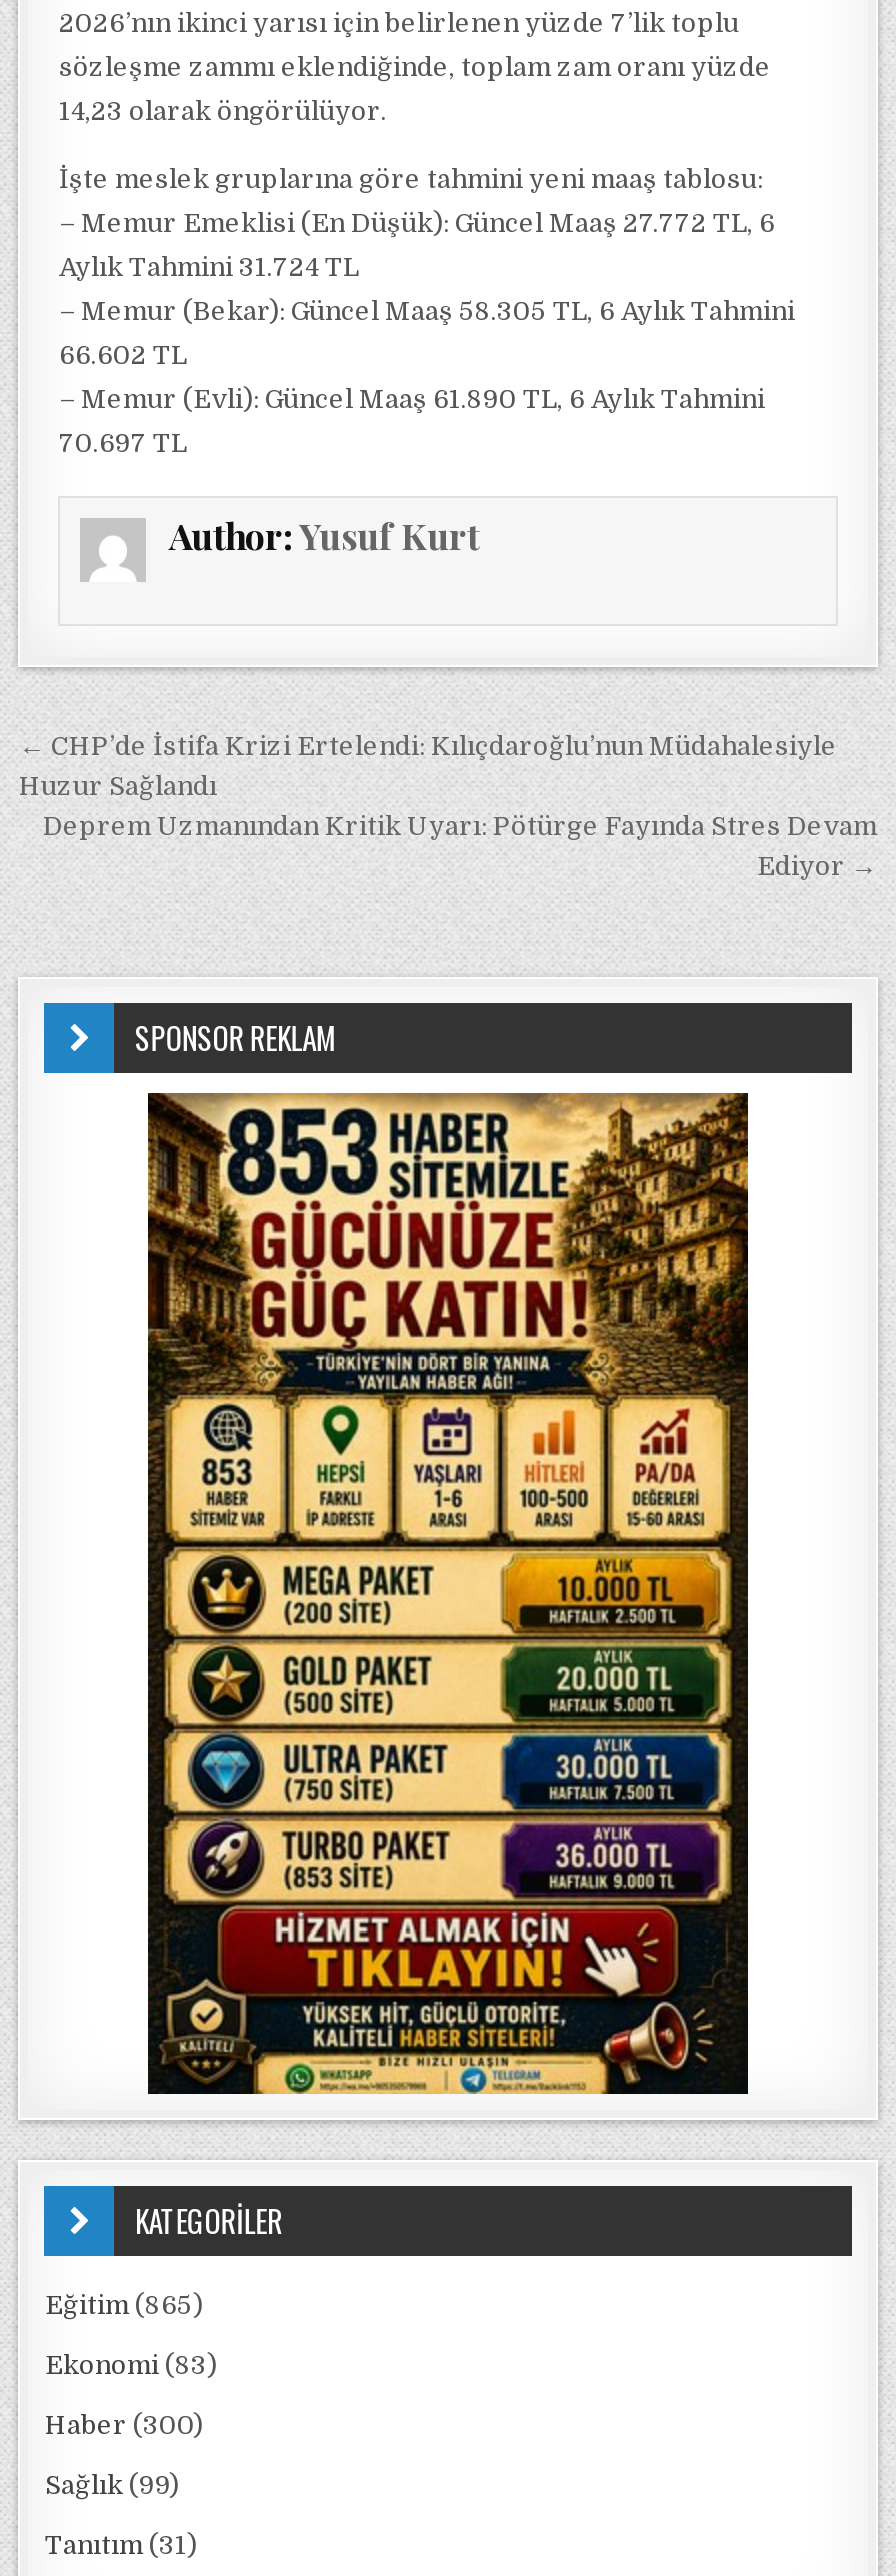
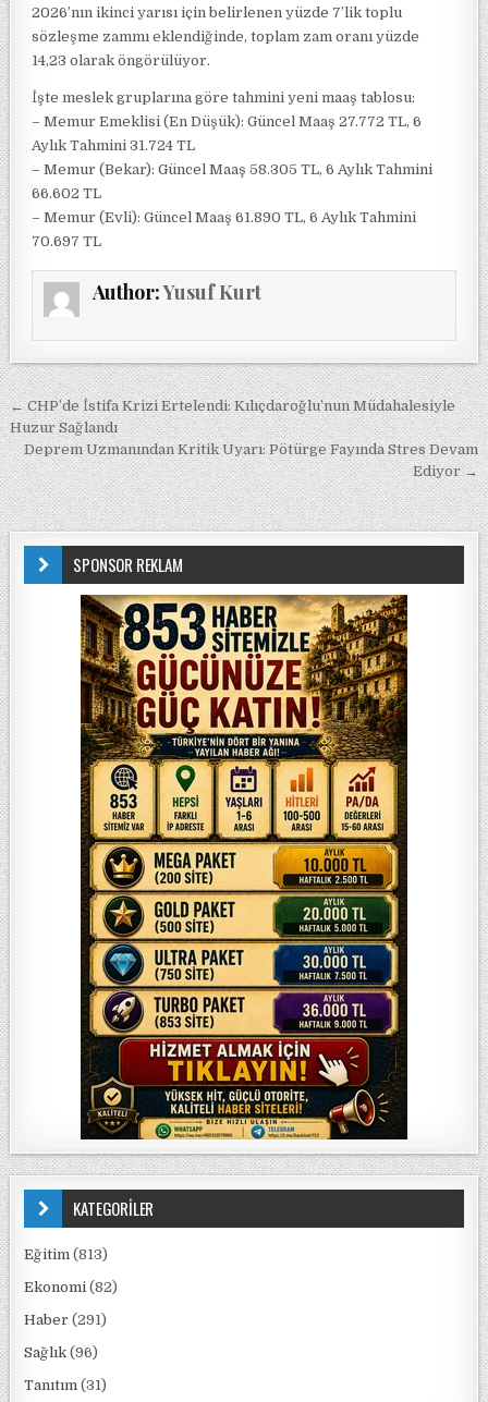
- Eğitim (865)
+ Eğitim (813)

- Ekonomi (83)
+ Ekonomi (82)

- Haber (300)
+ Haber (291)

- Sağlık (99)
+ Sağlık (96)
